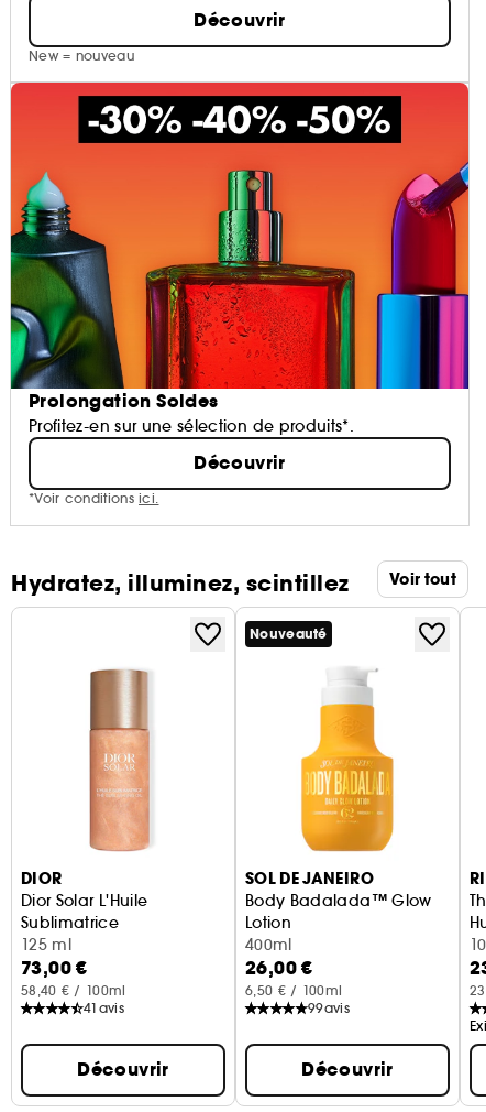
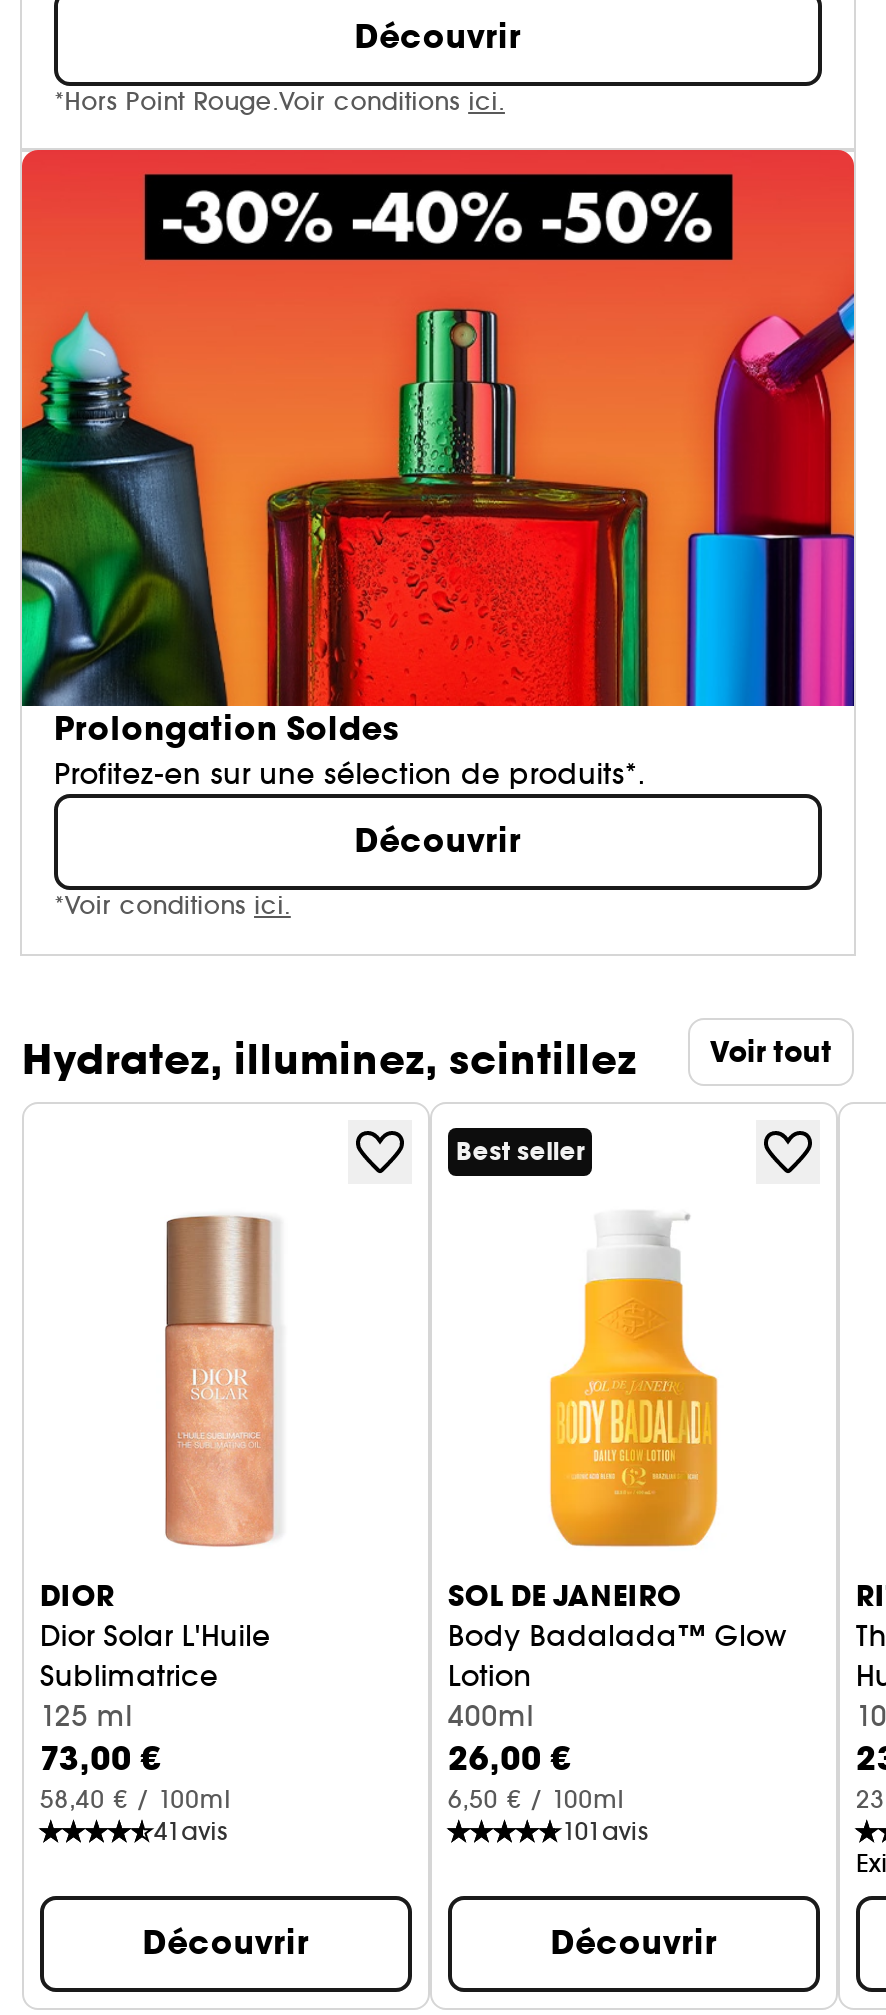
- New = nouveau
+ *Hors Point Rouge.Voir conditionsici.

- Nouveauté
+ Best seller

- 99 avis
+ 101 avis
